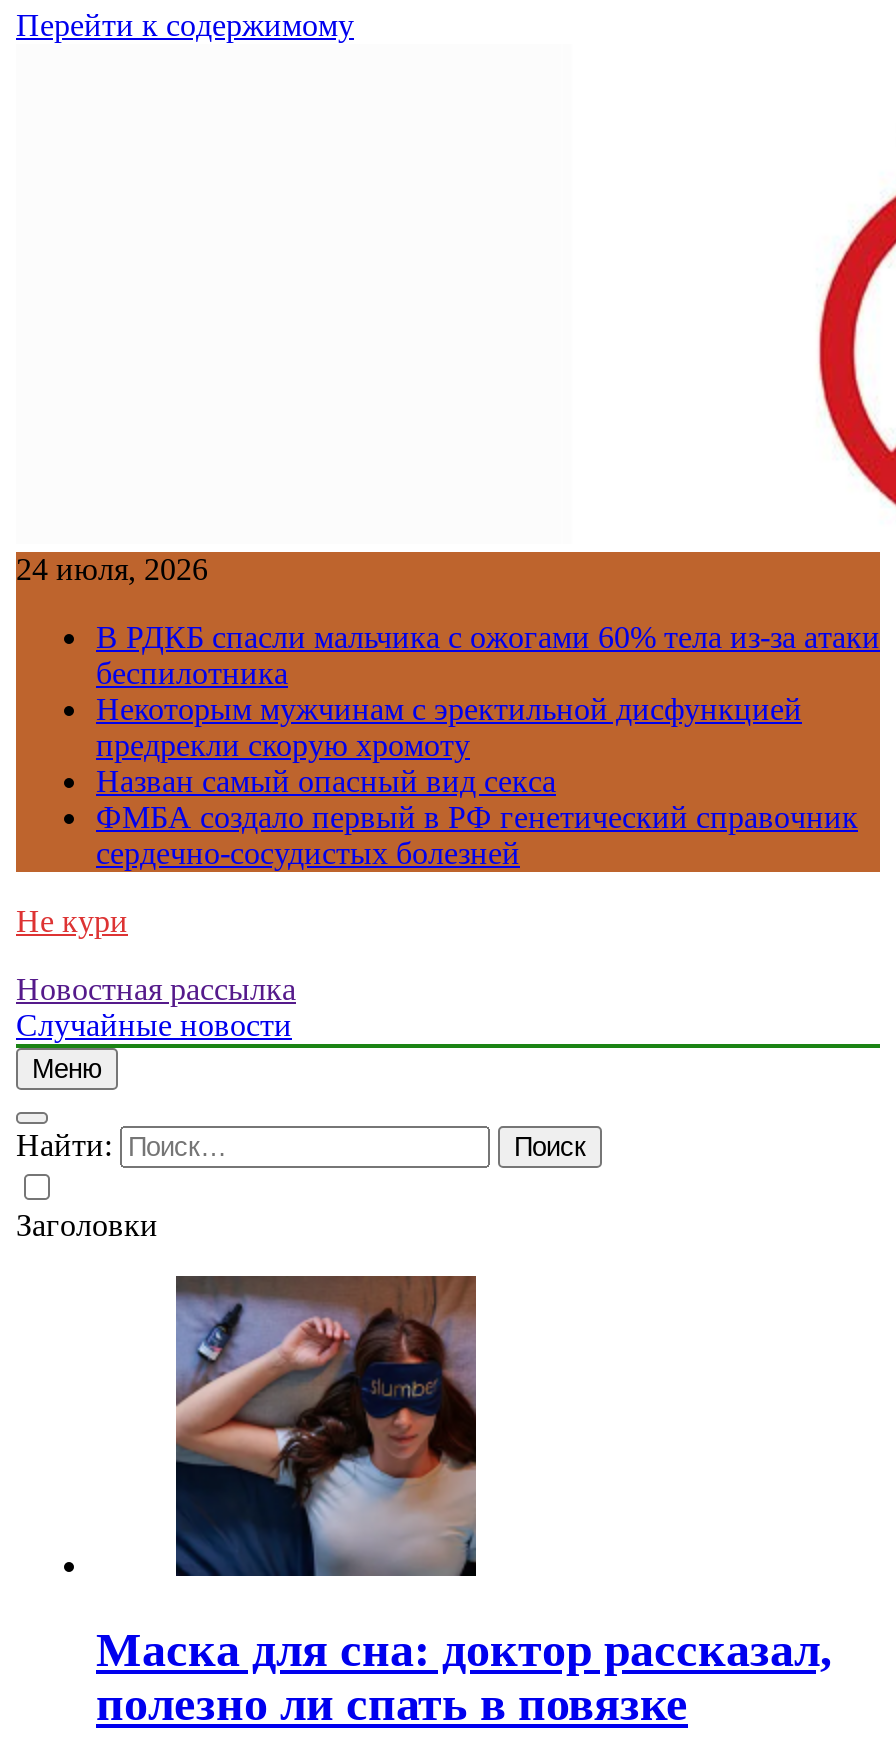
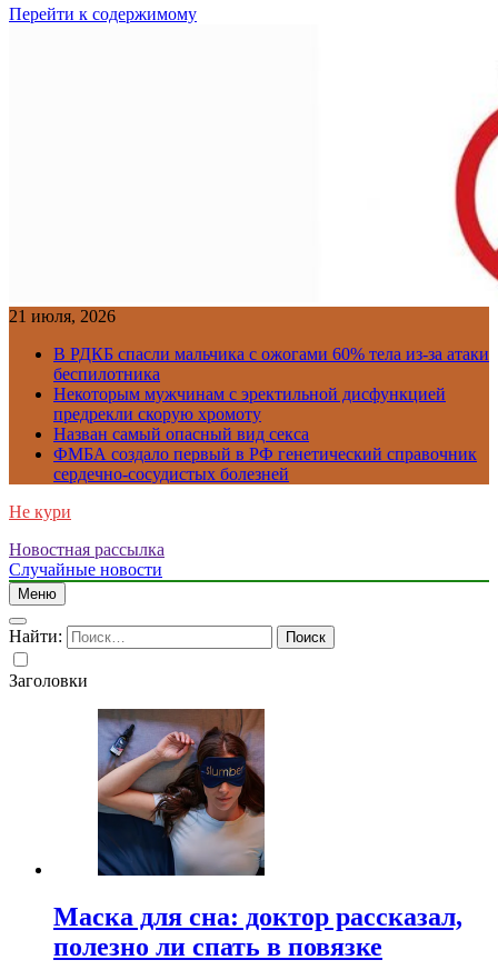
- 24 июля, 2026
+ 21 июля, 2026
